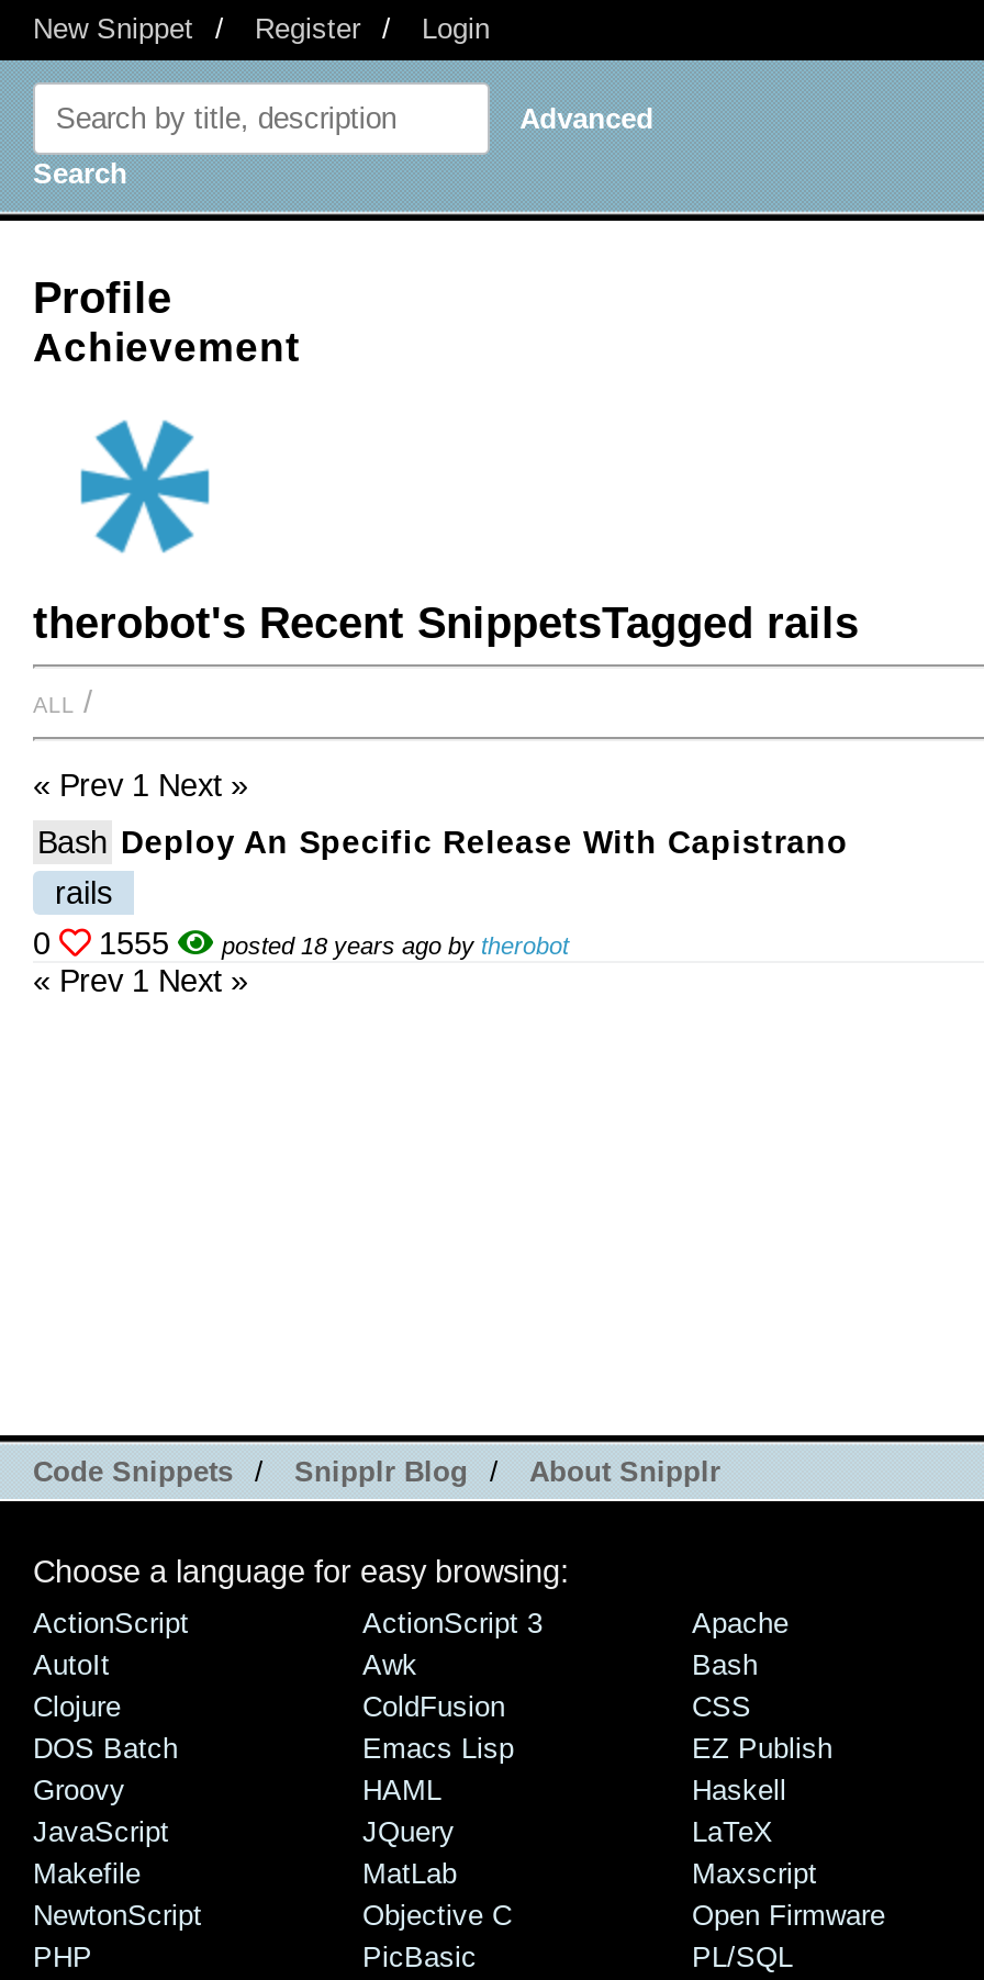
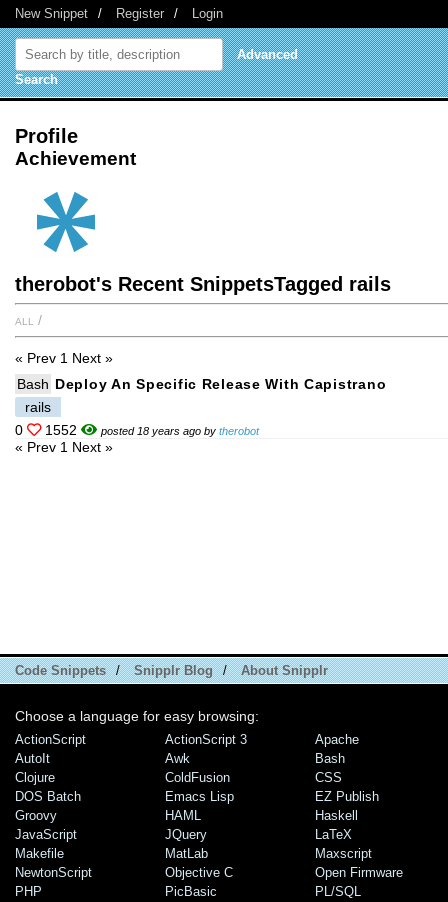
- 0 1555 posted 18 years ago by therobot
+ 0 1552 posted 18 years ago by therobot
